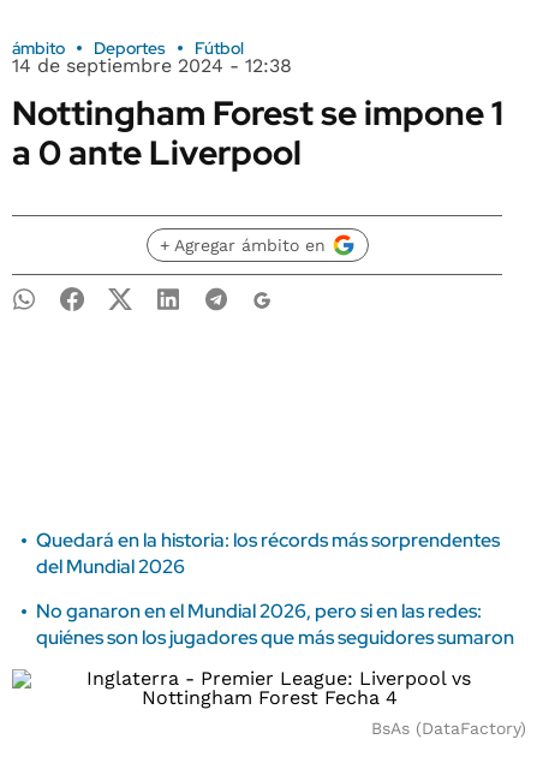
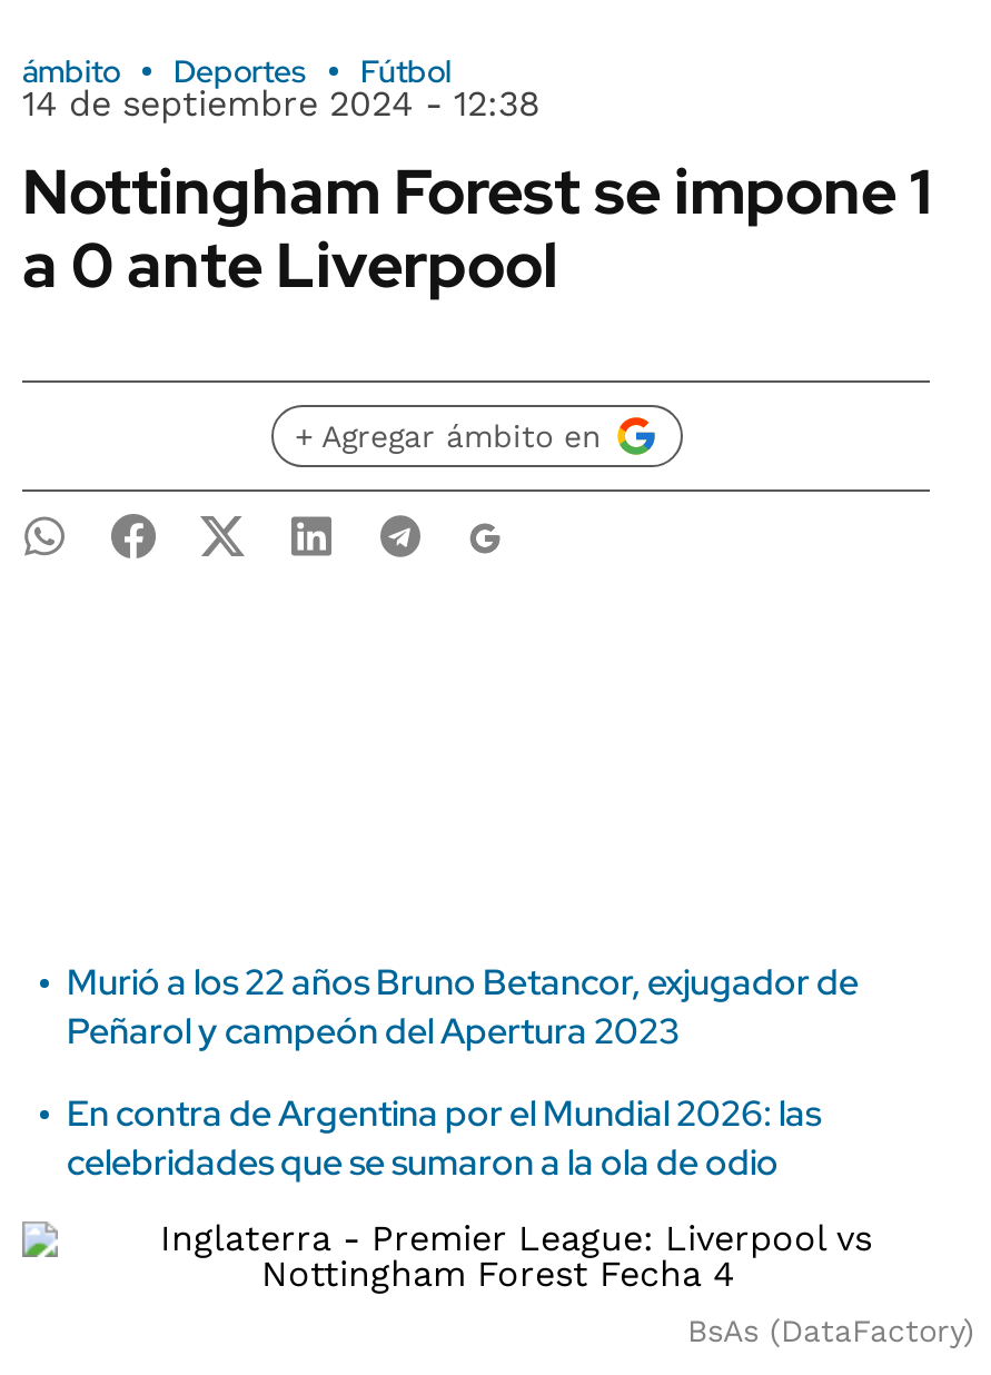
- Quedará en la historia: los récords más sorprendentes
- del Mundial 2026
+ Murió a los 22 años Bruno Betancor, exjugador de
+ Peñarol y campeón del Apertura 2023

- No ganaron en el Mundial 2026, pero si en las redes:
- quiénes son los jugadores que más seguidores sumaron
+ En contra de Argentina por el Mundial 2026: las
+ celebridades que se sumaron a la ola de odio
